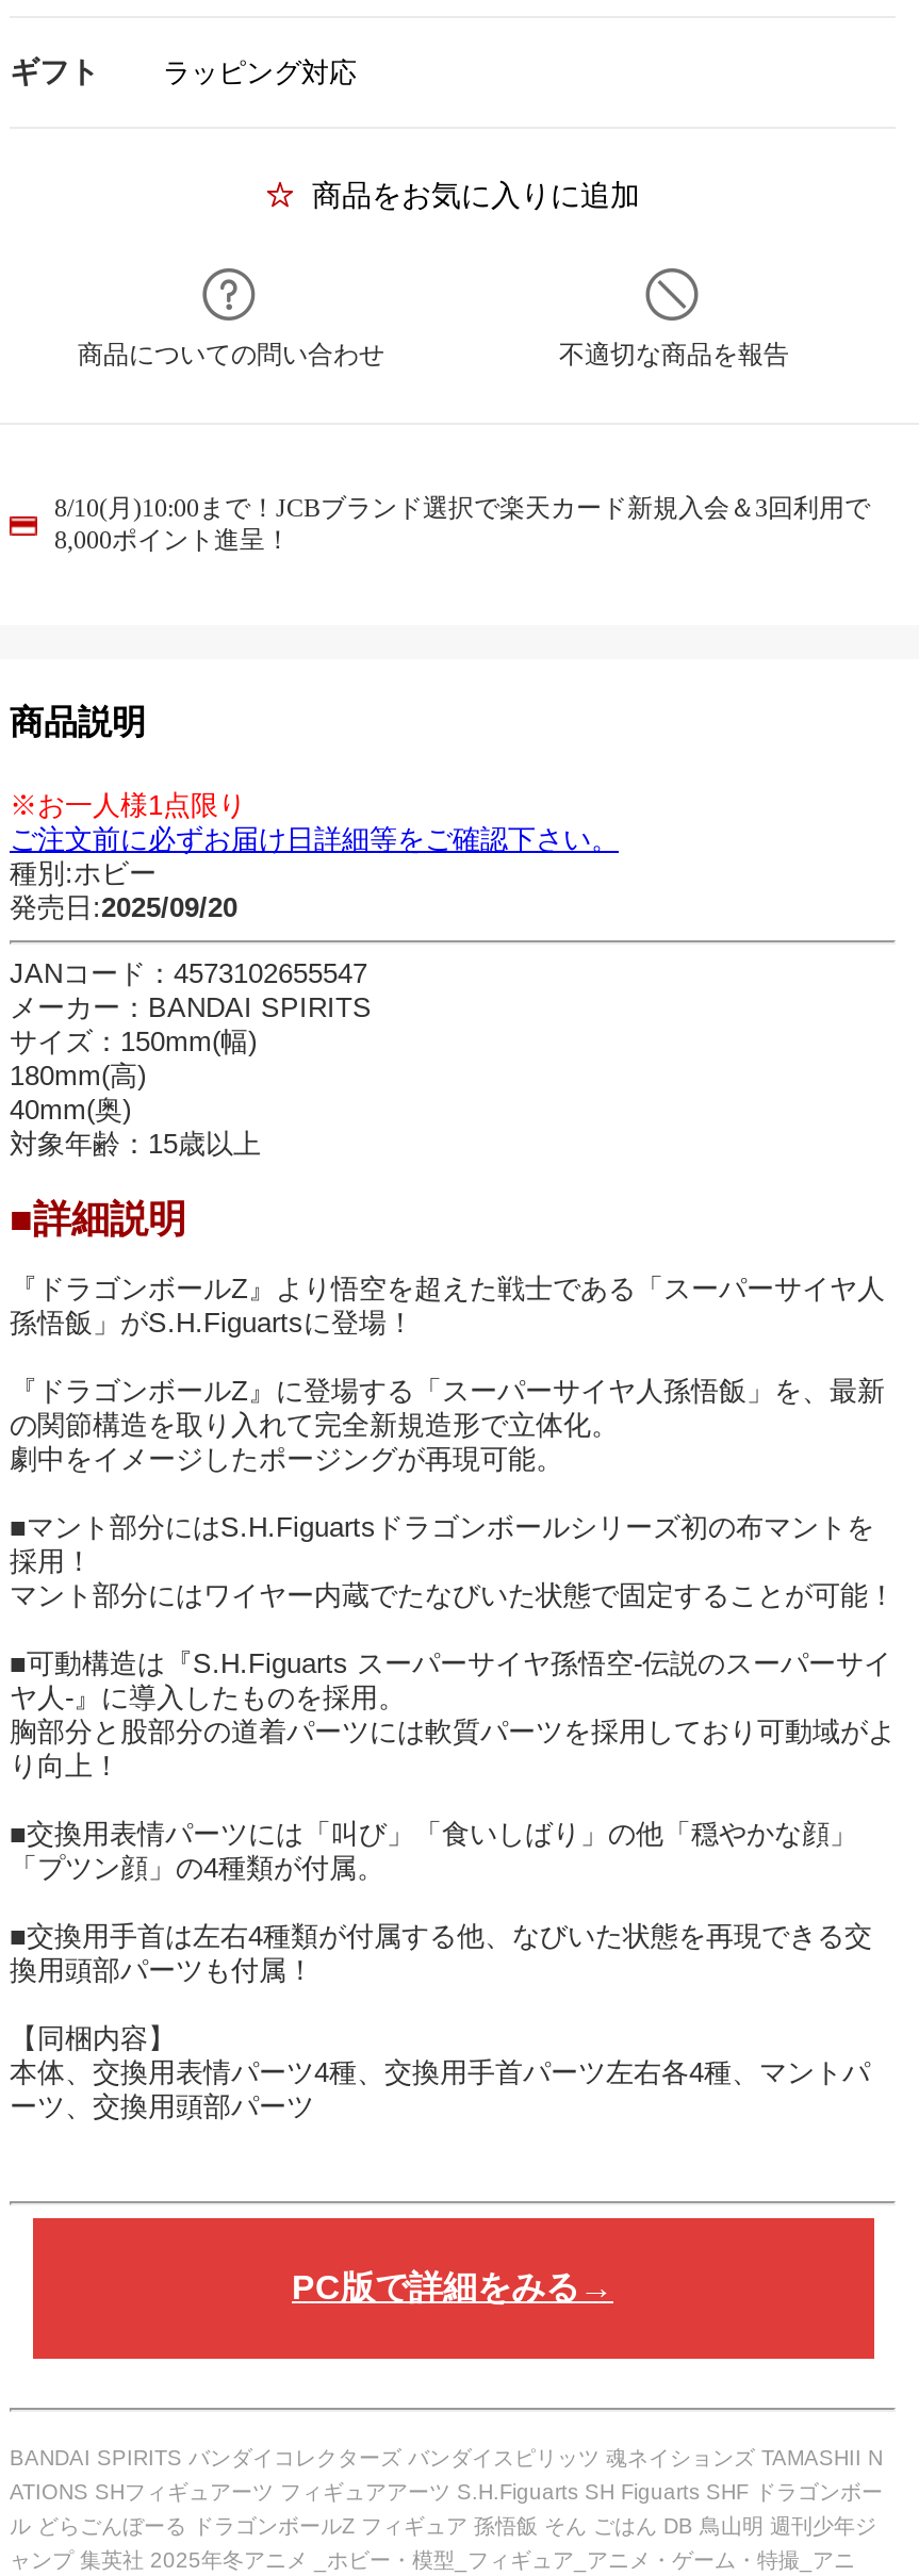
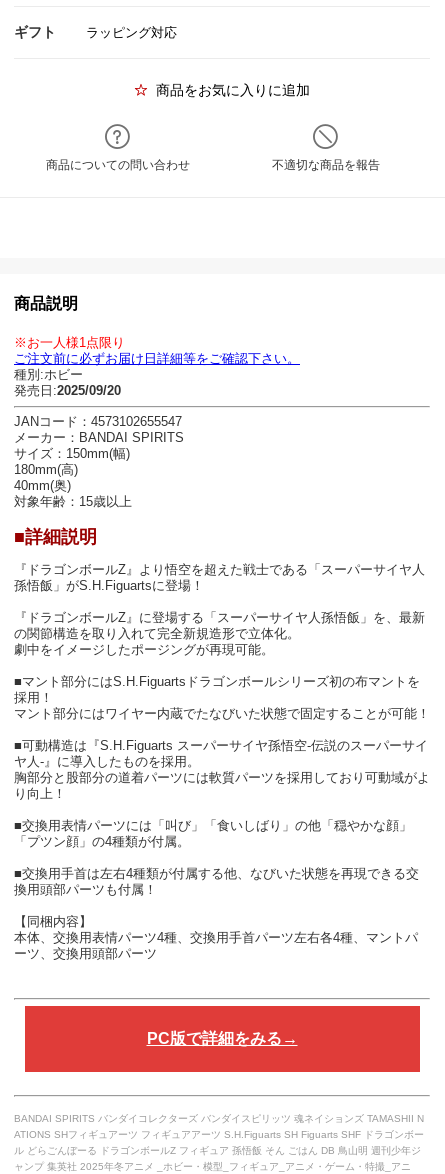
- 8/10(月)10:00まで！JCBブランド選択で楽天カード新規入会＆3回利用で
- 8,000ポイント進呈！
